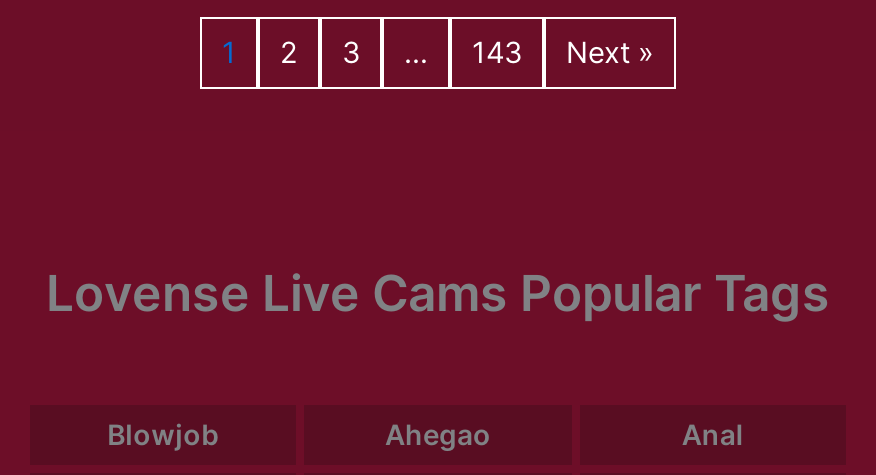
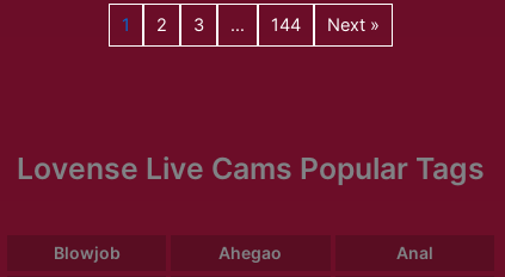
- 143
+ 144
